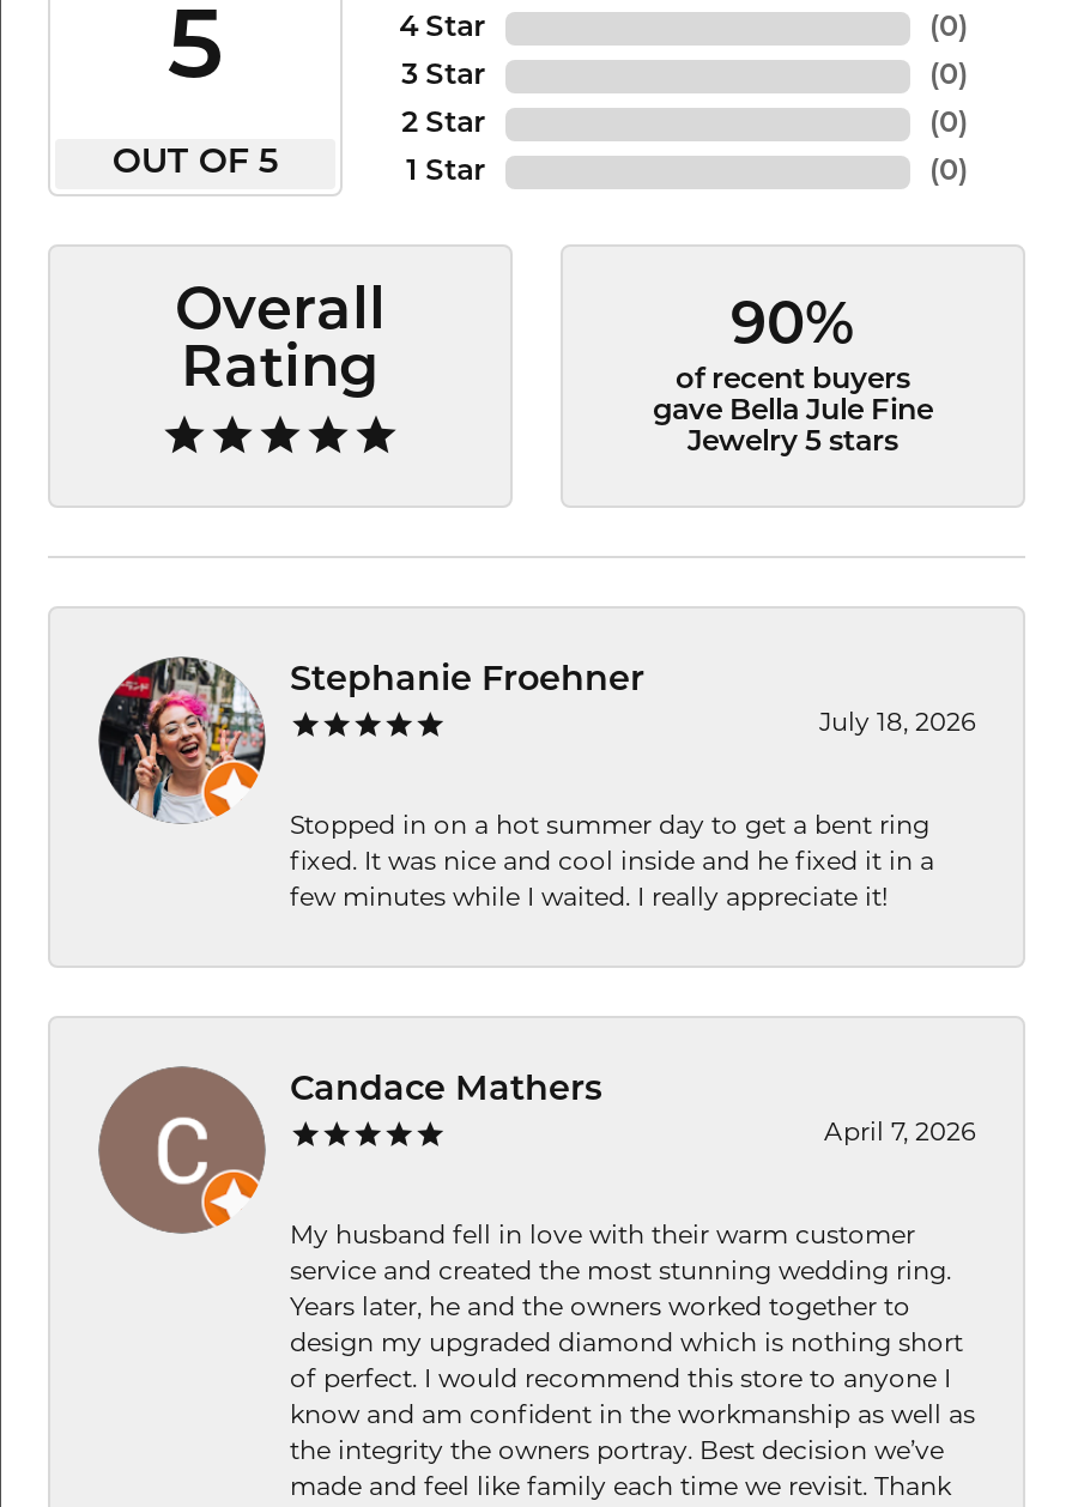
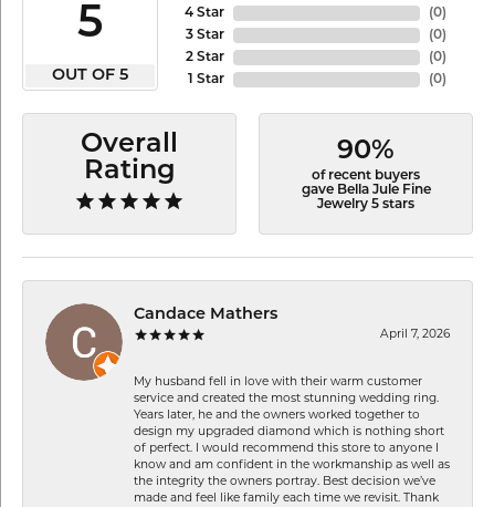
- [image]
- Stephanie Froehner
- July 18, 2026

- Stopped in on a hot summer day to get a bent ring
- fixed. It was nice and cool inside and he fixed it in a
- few minutes while I waited. I really appreciate it!
